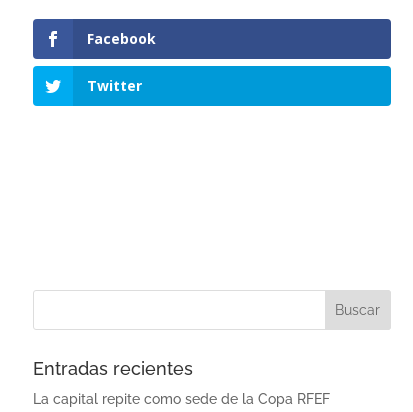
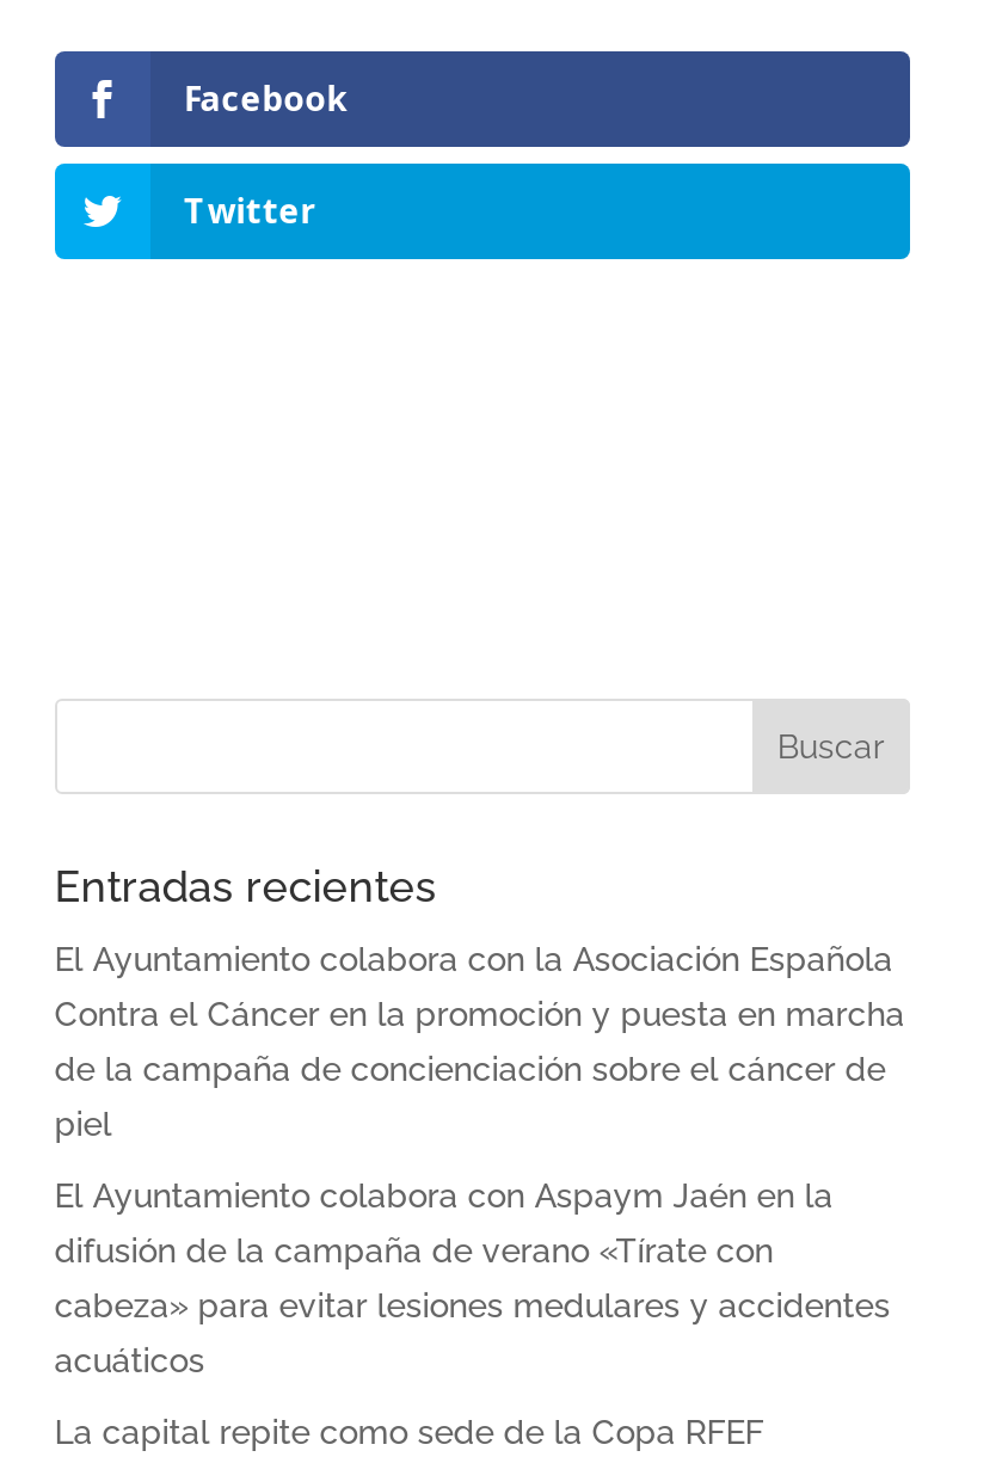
+ El Ayuntamiento colabora con la Asociación Española
+ Contra el Cáncer en la promoción y puesta en marcha
+ de la campaña de concienciación sobre el cáncer de
+ piel
+ El Ayuntamiento colabora con Aspaym Jaén en la
+ difusión de la campaña de verano «Tírate con
+ cabeza» para evitar lesiones medulares y accidentes
+ acuáticos
